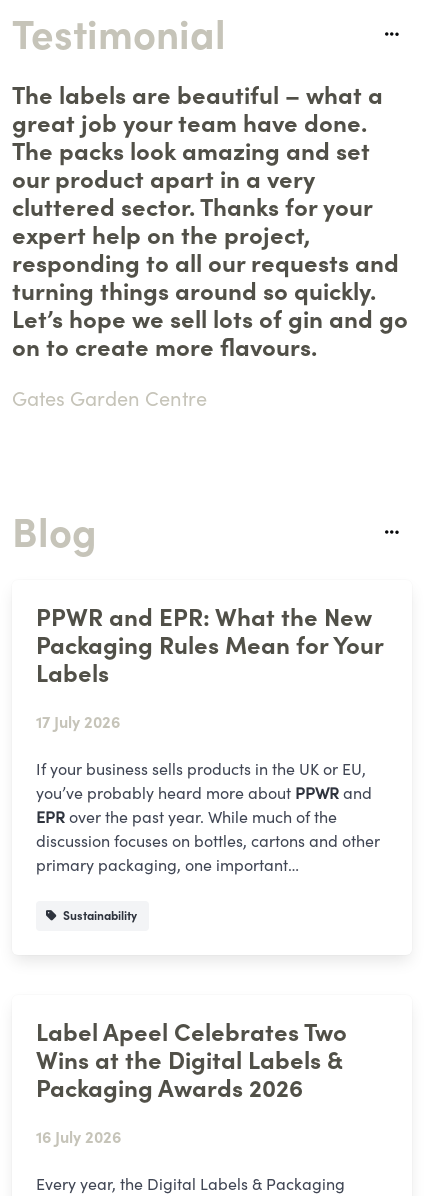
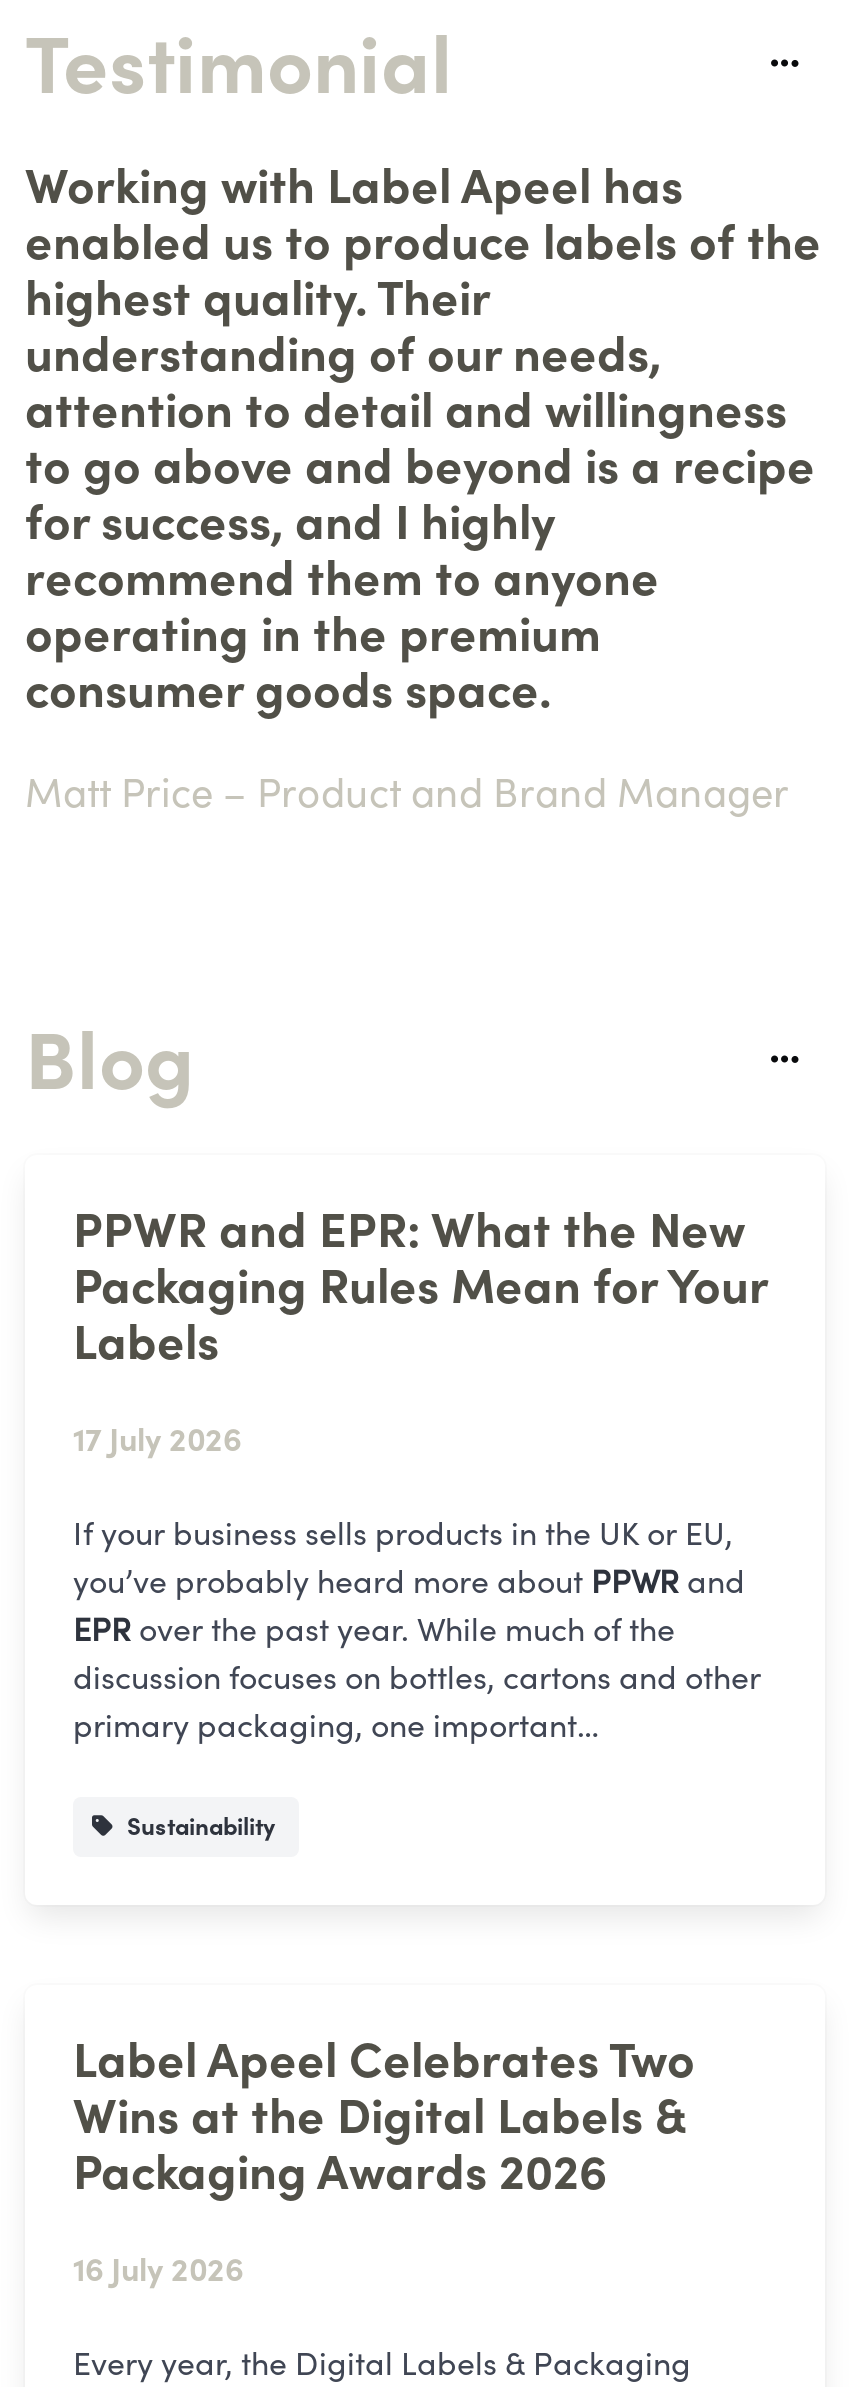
- The labels are beautiful – what a
- great job your team have done.
- The packs look amazing and set
- our product apart in a very
- cluttered sector. Thanks for your
- expert help on the project,
- responding to all our requests and
- turning things around so quickly.
- Let’s hope we sell lots of gin and go
- on to create more flavours.
+ Working with Label Apeel has
+ enabled us to produce labels of the
+ highest quality. Their
+ understanding of our needs,
+ attention to detail and willingness
+ to go above and beyond is a recipe
+ for success, and I highly
+ recommend them to anyone
+ operating in the premium
+ consumer goods space.

- Gates Garden Centre
+ Matt Price – Product and Brand Manager
